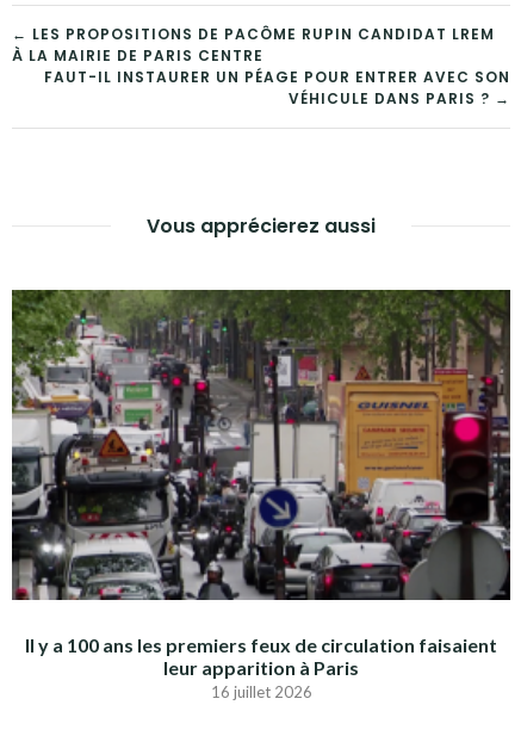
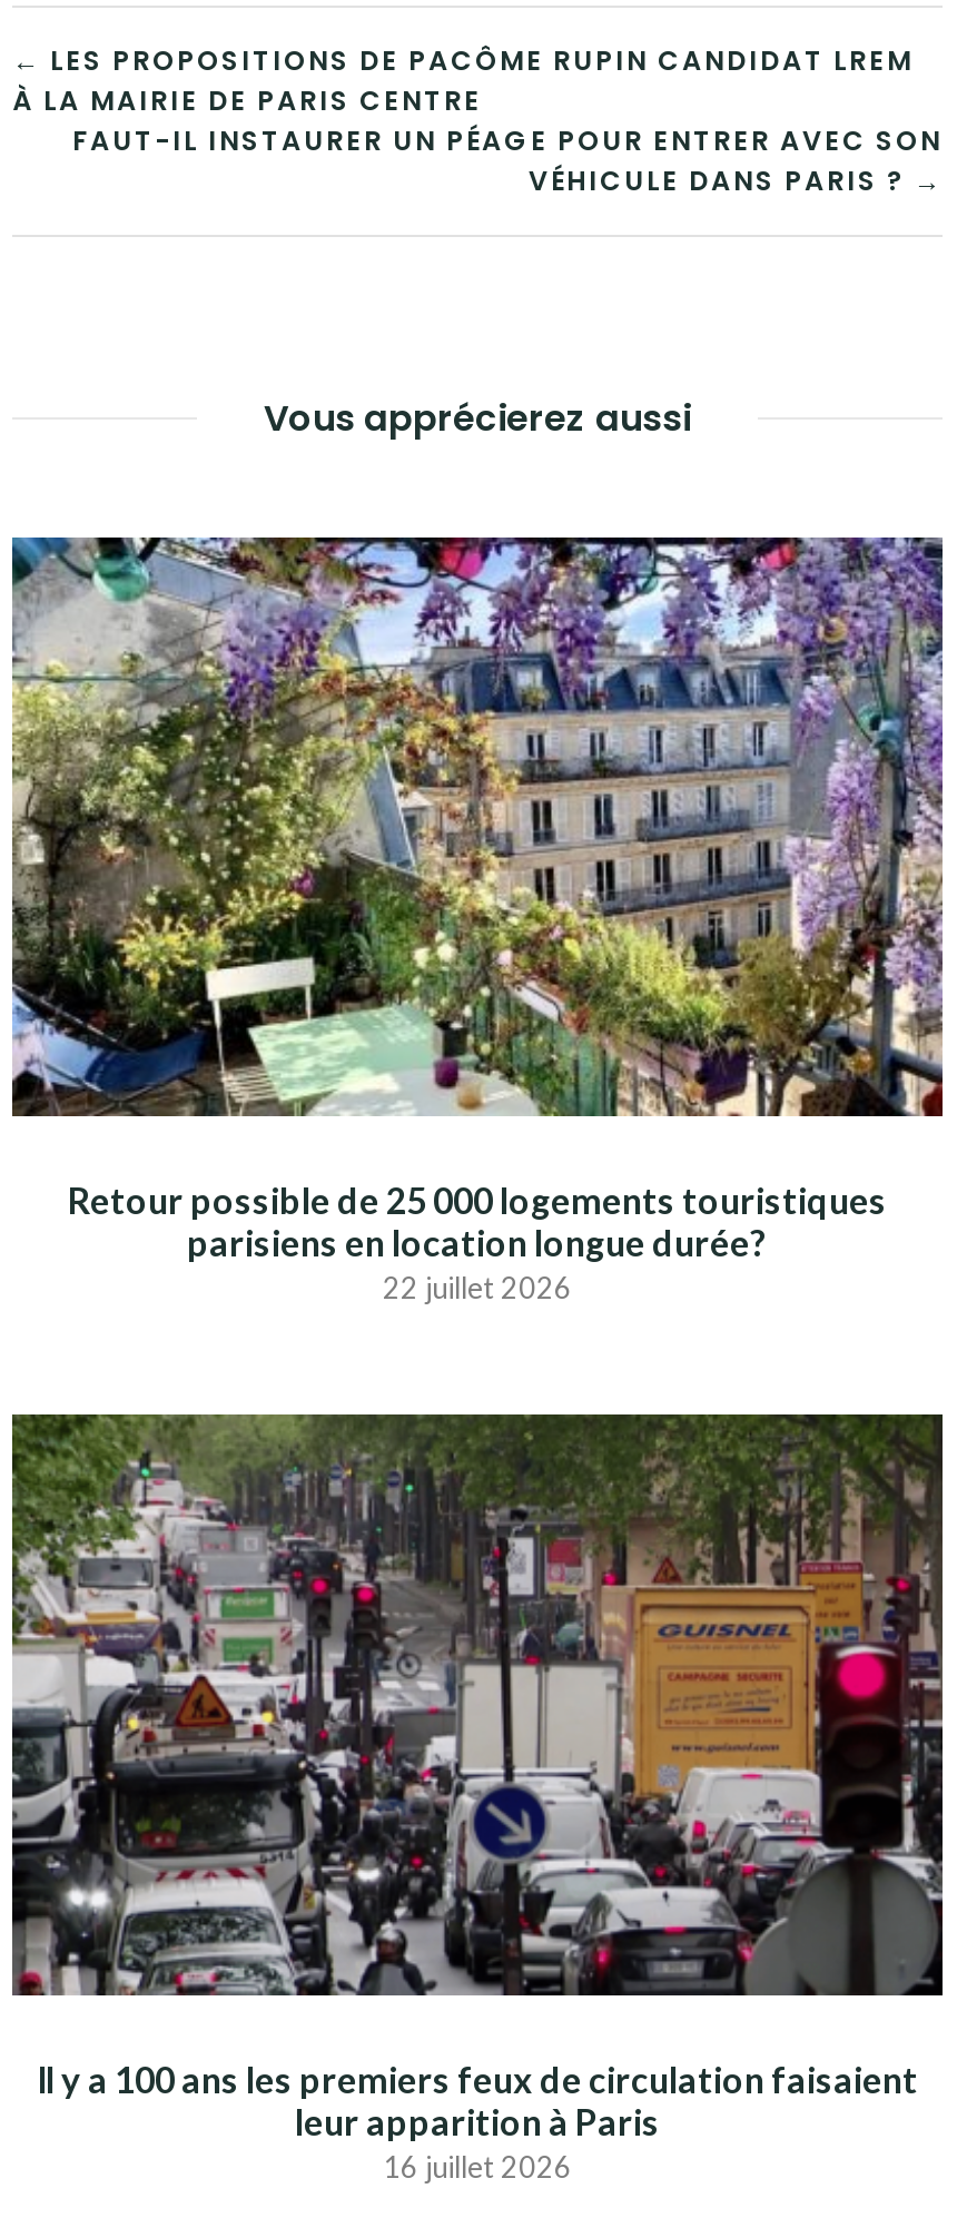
+ [image]
+ Retour possible de 25 000 logements touristiques
+ parisiens en location longue durée?
+ 22 juillet 2026
